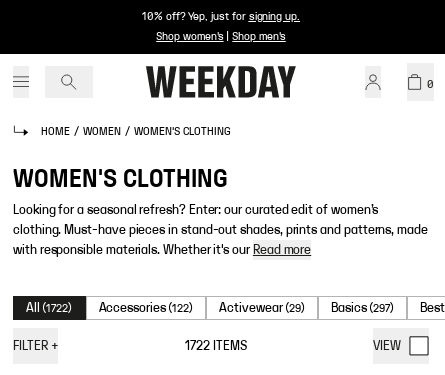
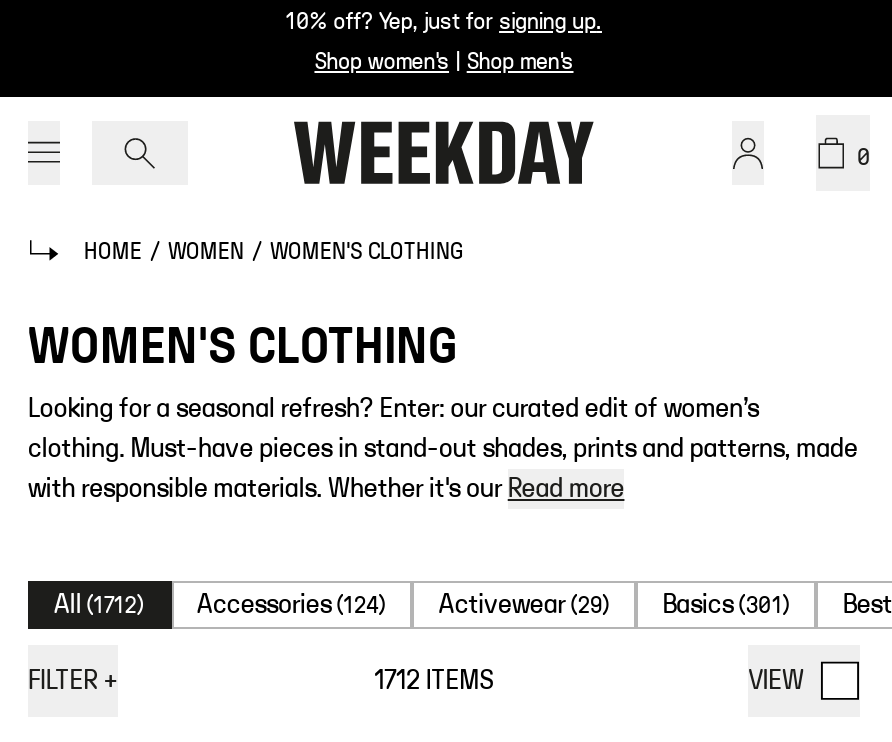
- All (1722)
+ All (1712)

- Accessories (122)
+ Accessories (124)

- Basics (297)
+ Basics (301)

- 1722 ITEMS
+ 1712 ITEMS
